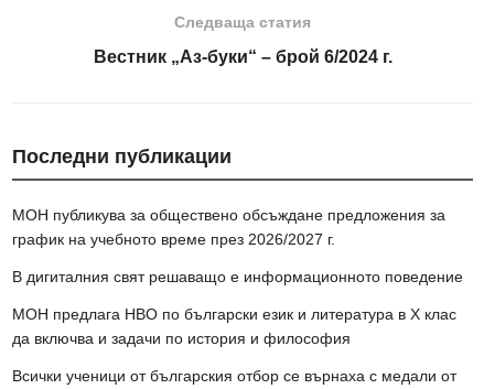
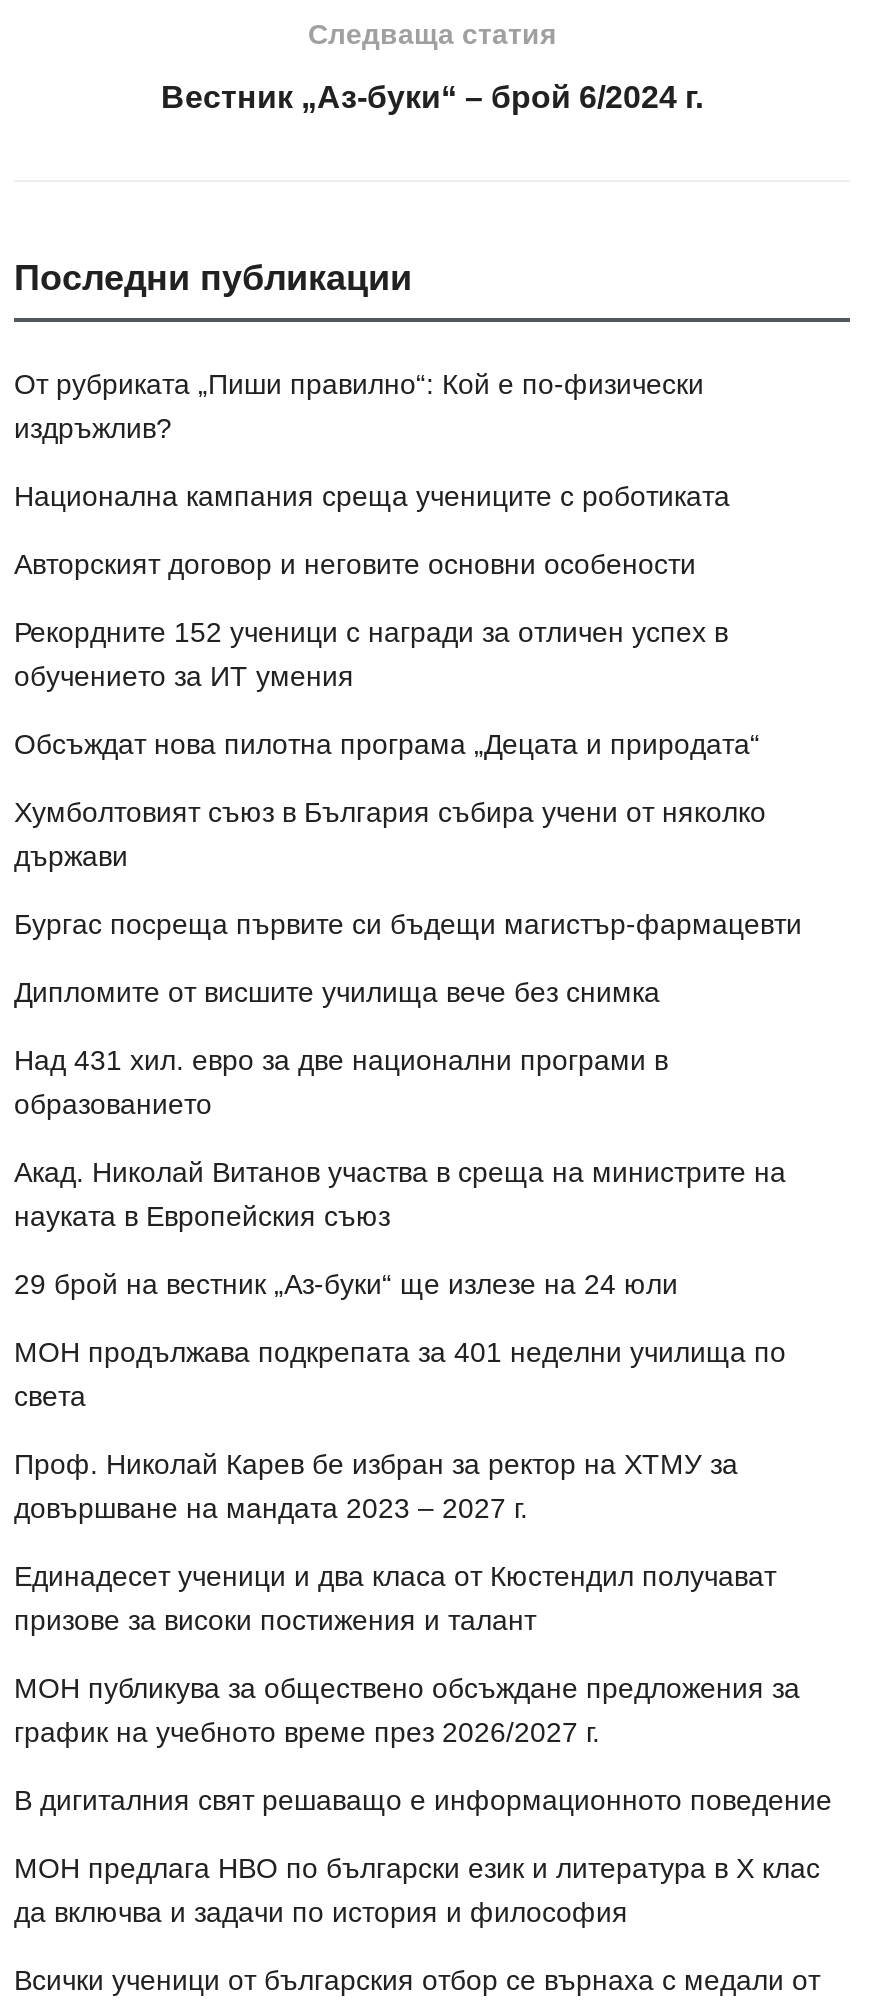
+ От рубриката „Пиши правилно“: Кой е по-физически
+ издръжлив?
+ Национална кампания среща учениците с роботиката
+ Авторският договор и неговите основни особености
+ Рекордните 152 ученици с награди за отличен успех в
+ обучението за ИТ умения
+ Обсъждат нова пилотна програма „Децата и природата“
+ Хумболтовият съюз в България събира учени от няколко
+ държави
+ Бургас посреща първите си бъдещи магистър-фармацевти
+ Дипломите от висшите училища вече без снимка
+ Над 431 хил. евро за две национални програми в
+ образованието
+ Акад. Николай Витанов участва в среща на министрите на
+ науката в Европейския съюз
+ 29 брой на вестник „Аз-буки“ ще излезе на 24 юли
+ МОН продължава подкрепата за 401 неделни училища по
+ света
+ Проф. Николай Карев бе избран за ректор на ХТМУ за
+ довършване на мандата 2023 – 2027 г.
+ Единадесет ученици и два класа от Кюстендил получават
+ призове за високи постижения и талант
